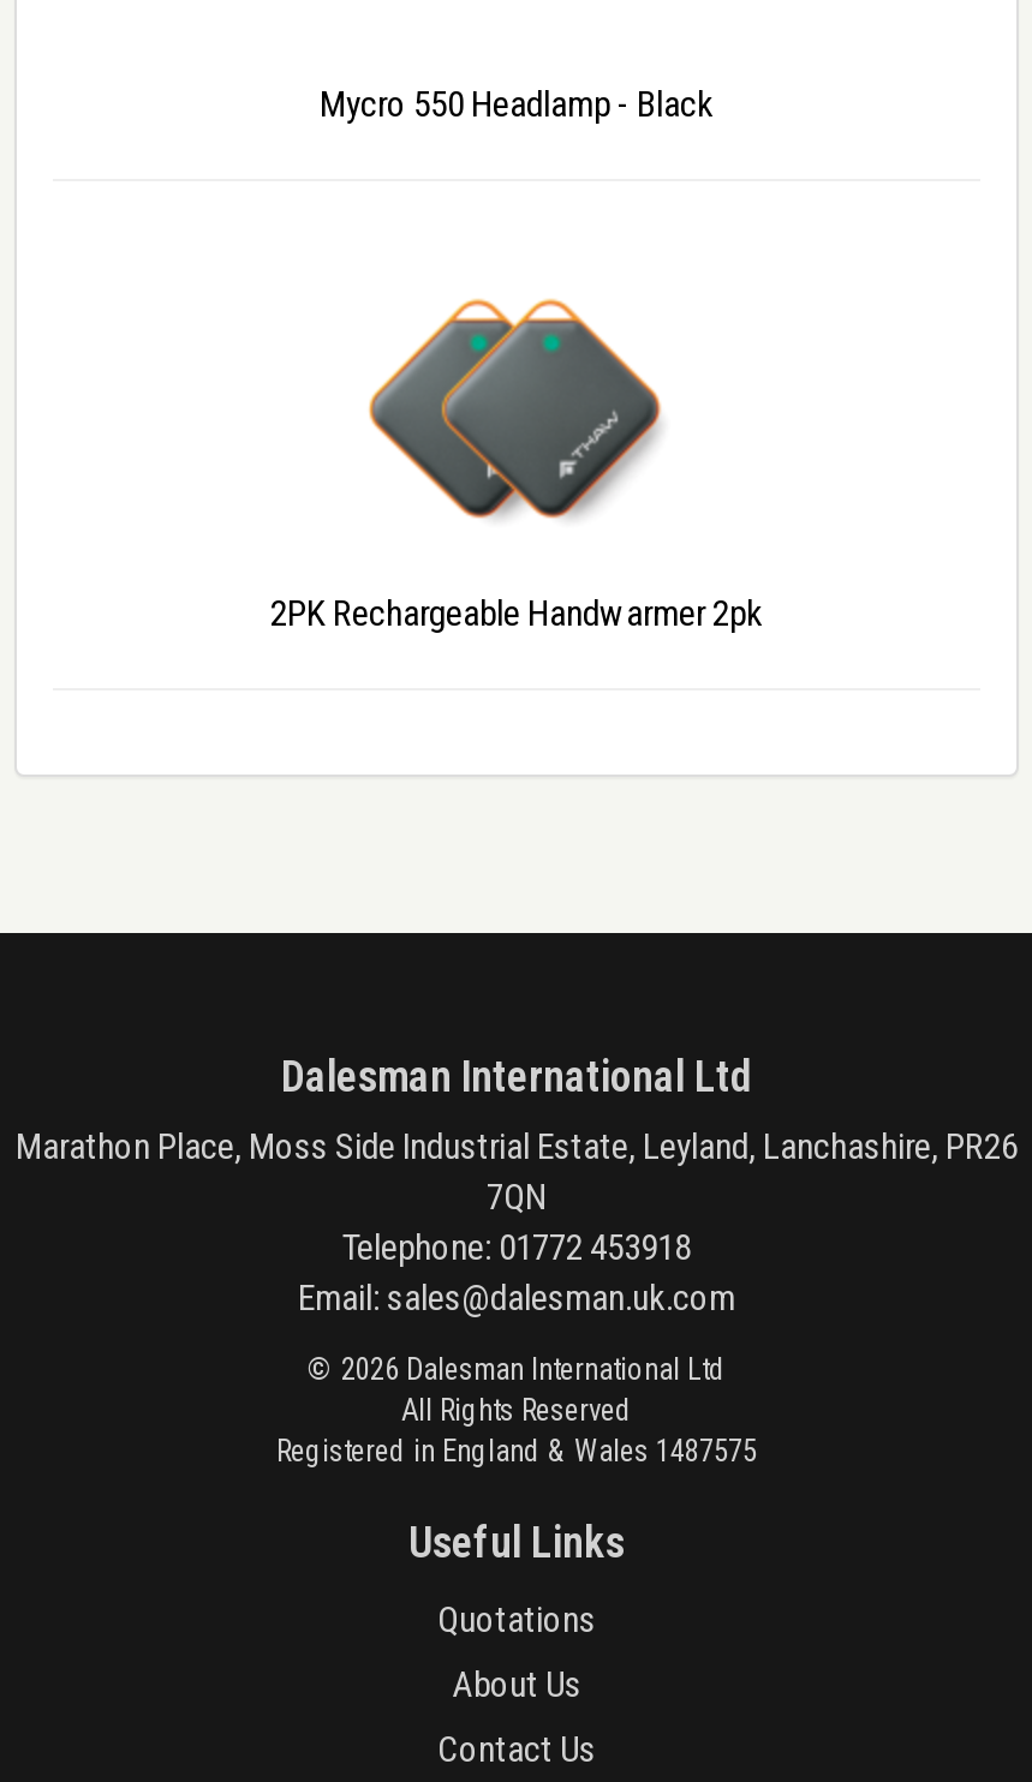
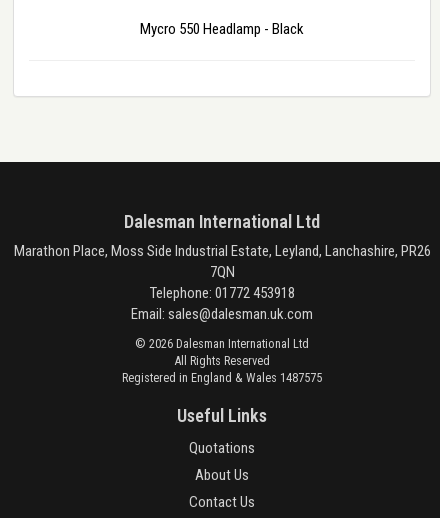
- [image]
- 2PK Rechargeable Handwarmer 2pk
